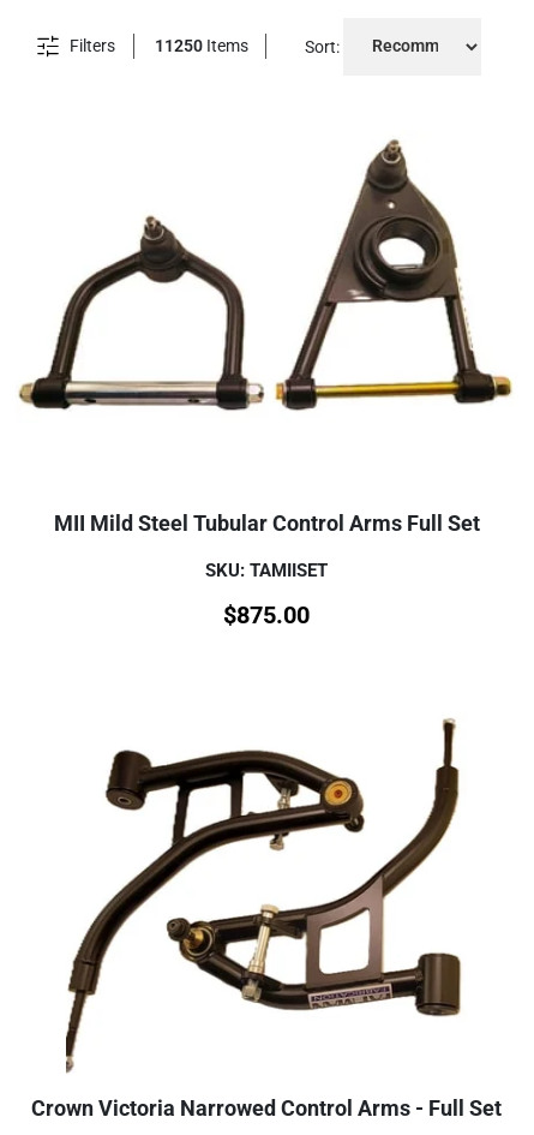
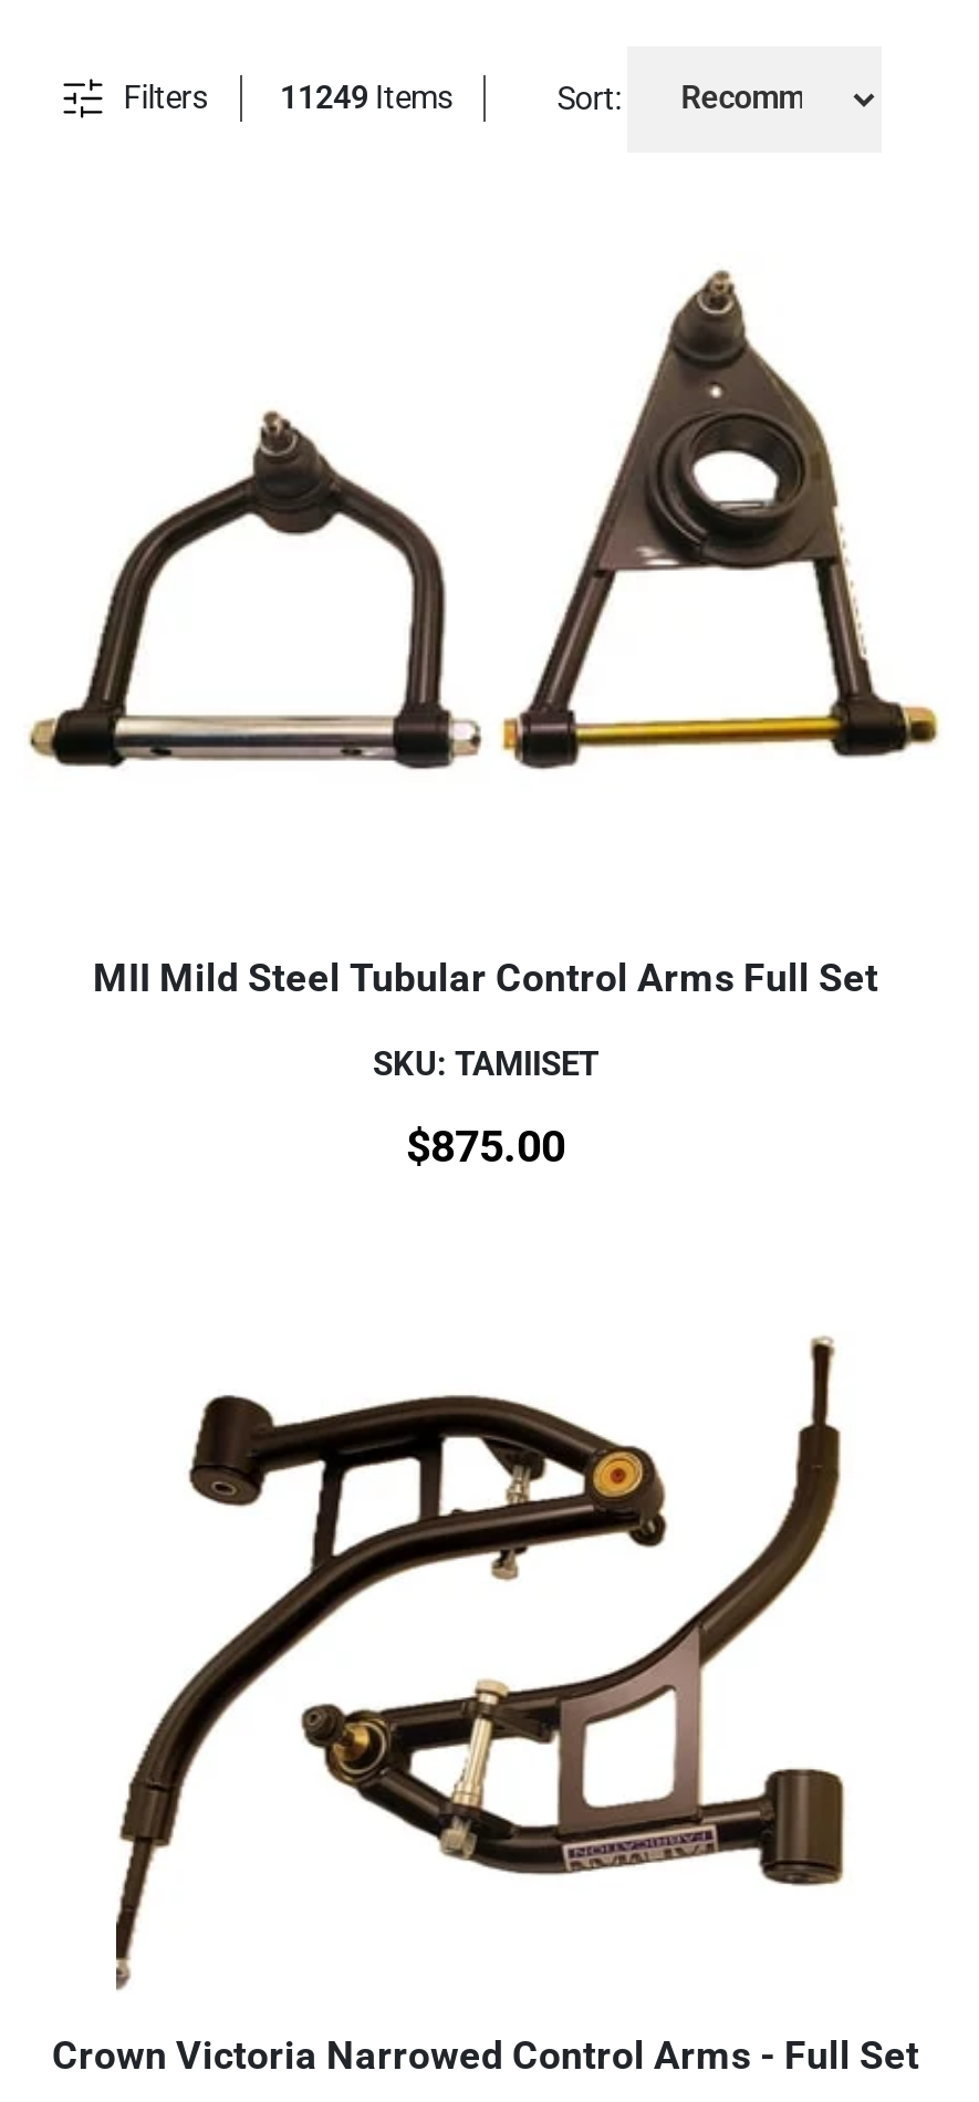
- Filters 11250 Items
+ Filters 11249 Items
